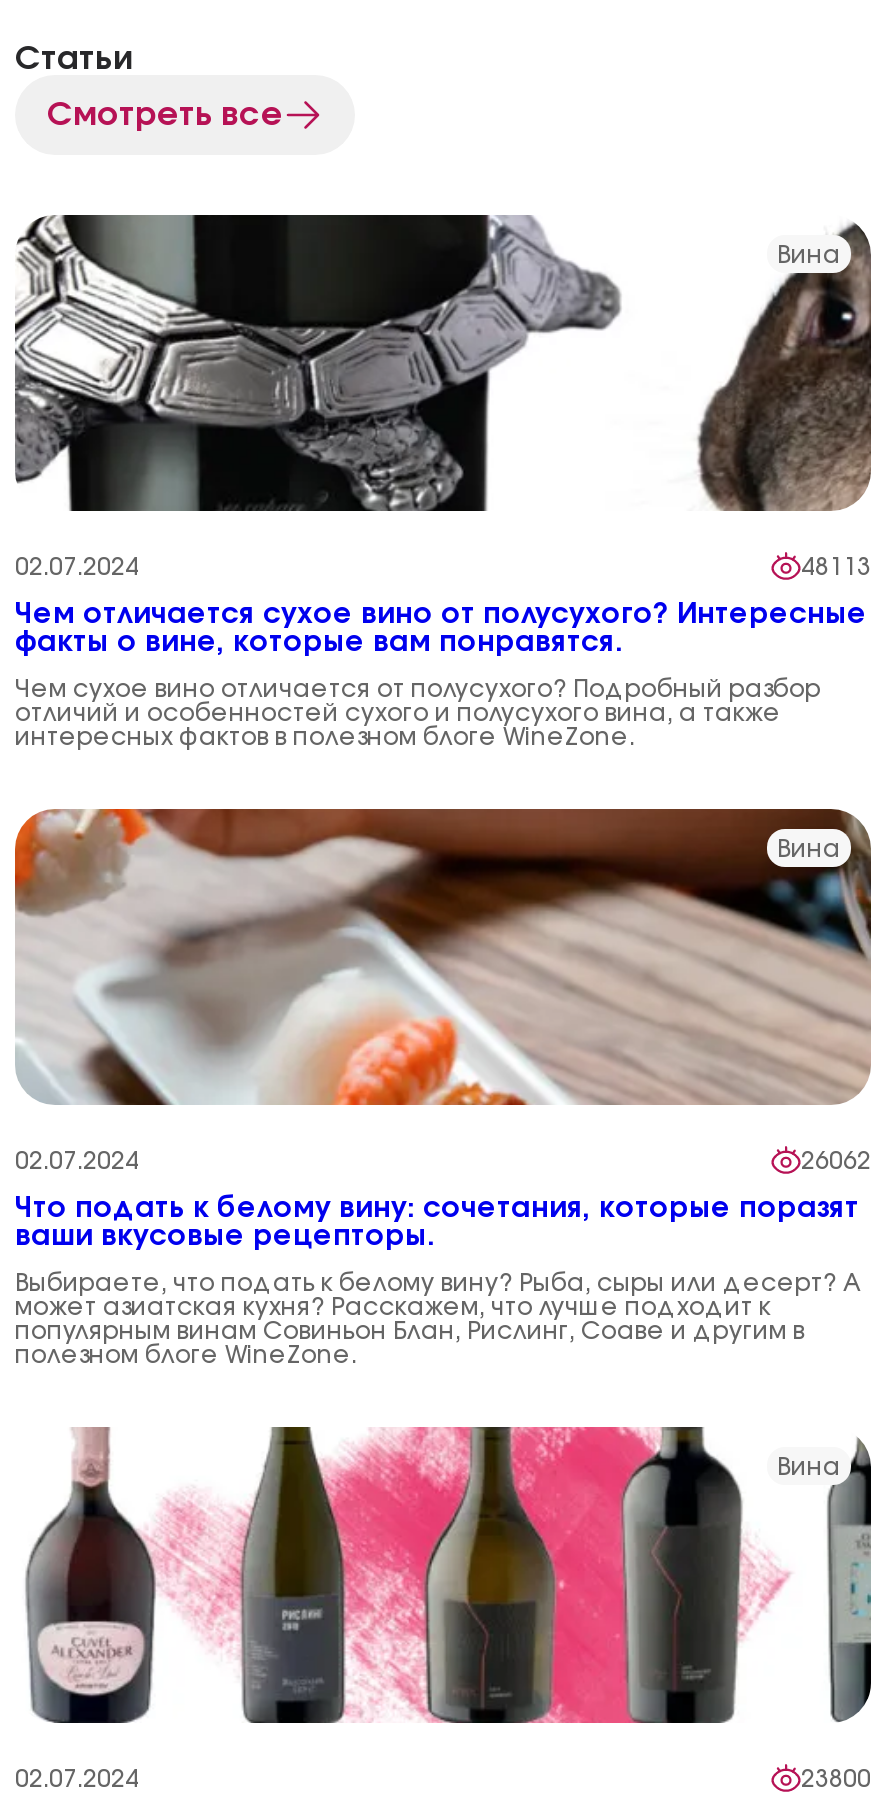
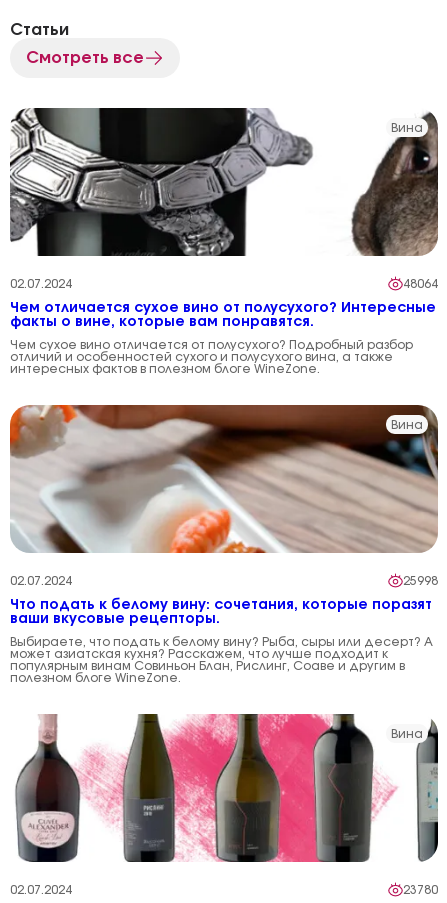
- 48113
+ 48064

- 26062
+ 25998

- 23800
+ 23780
